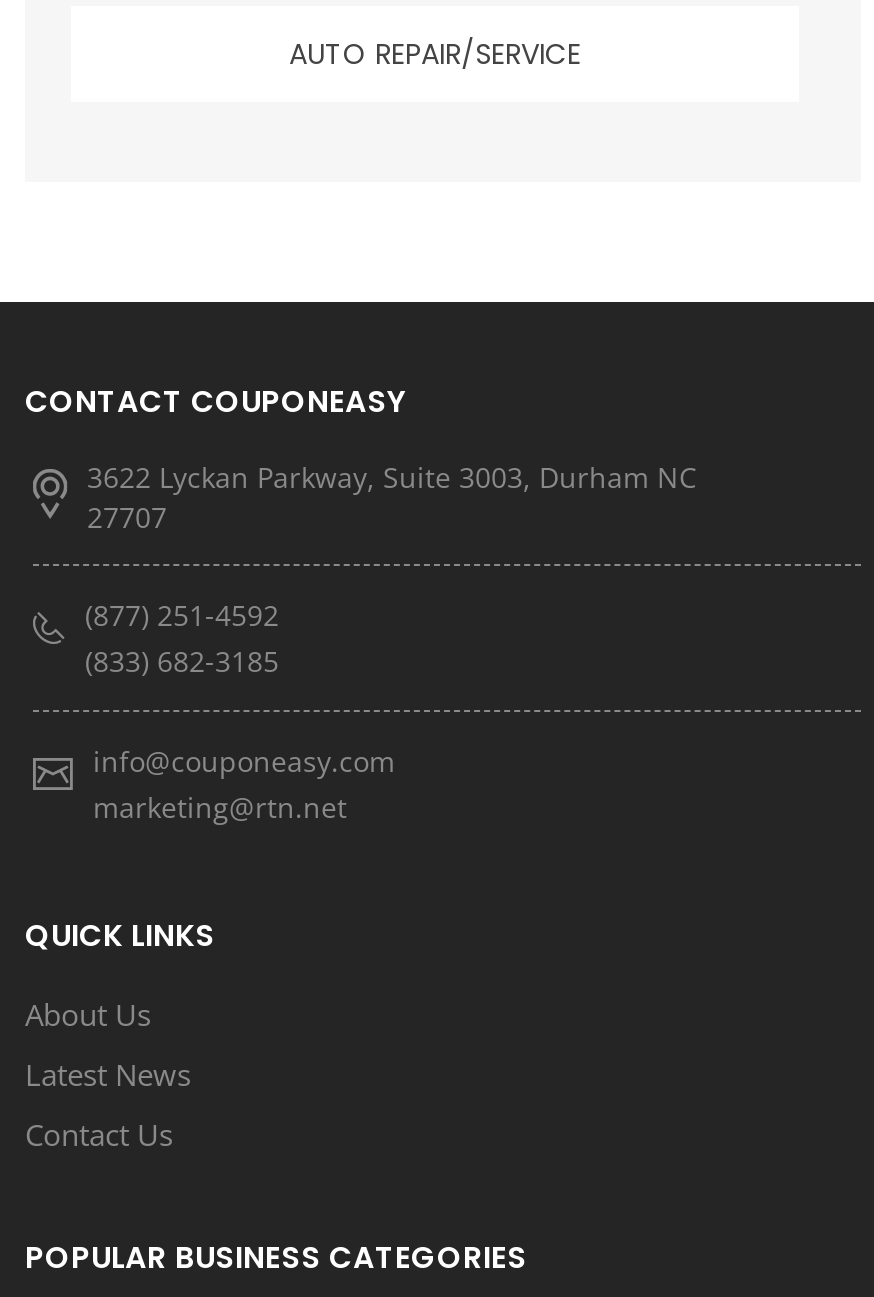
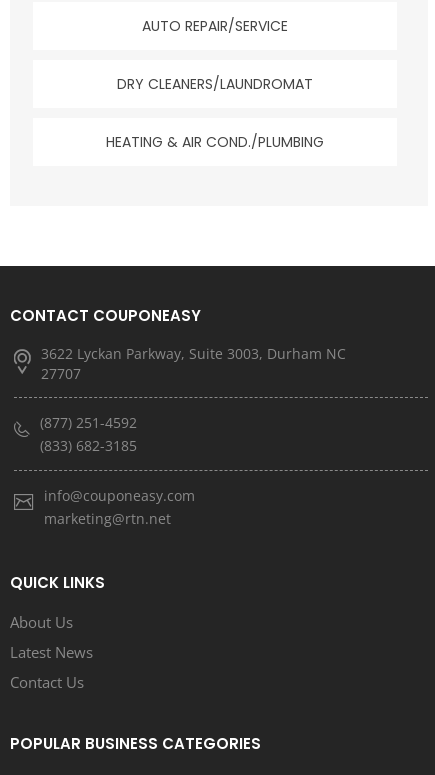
+ DRY CLEANERS/LAUNDROMAT
+ HEATING & AIR COND./PLUMBING
